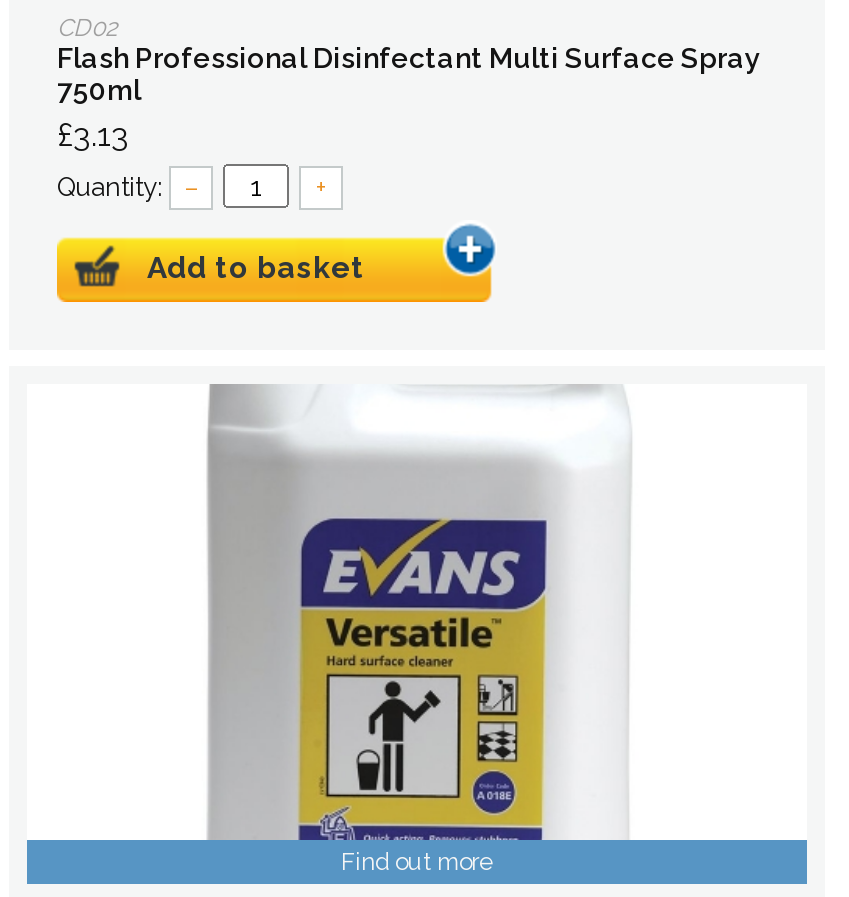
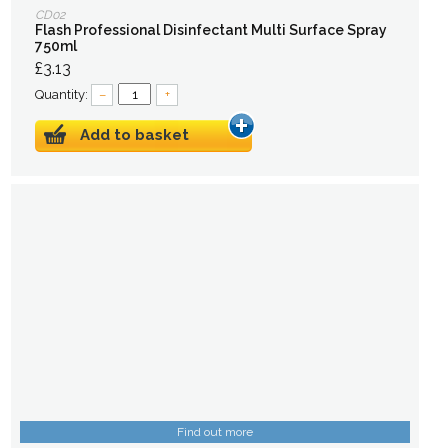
- [image]
